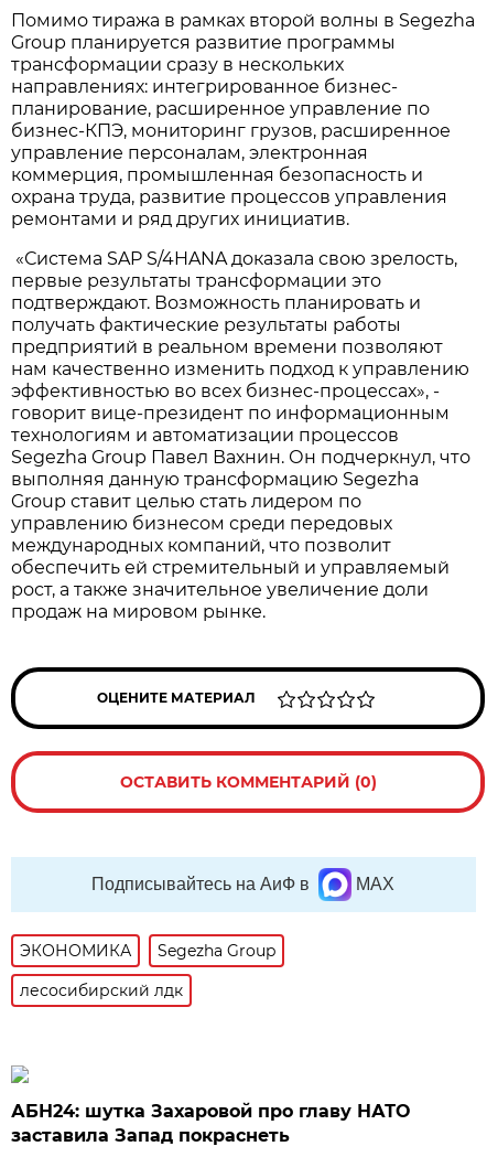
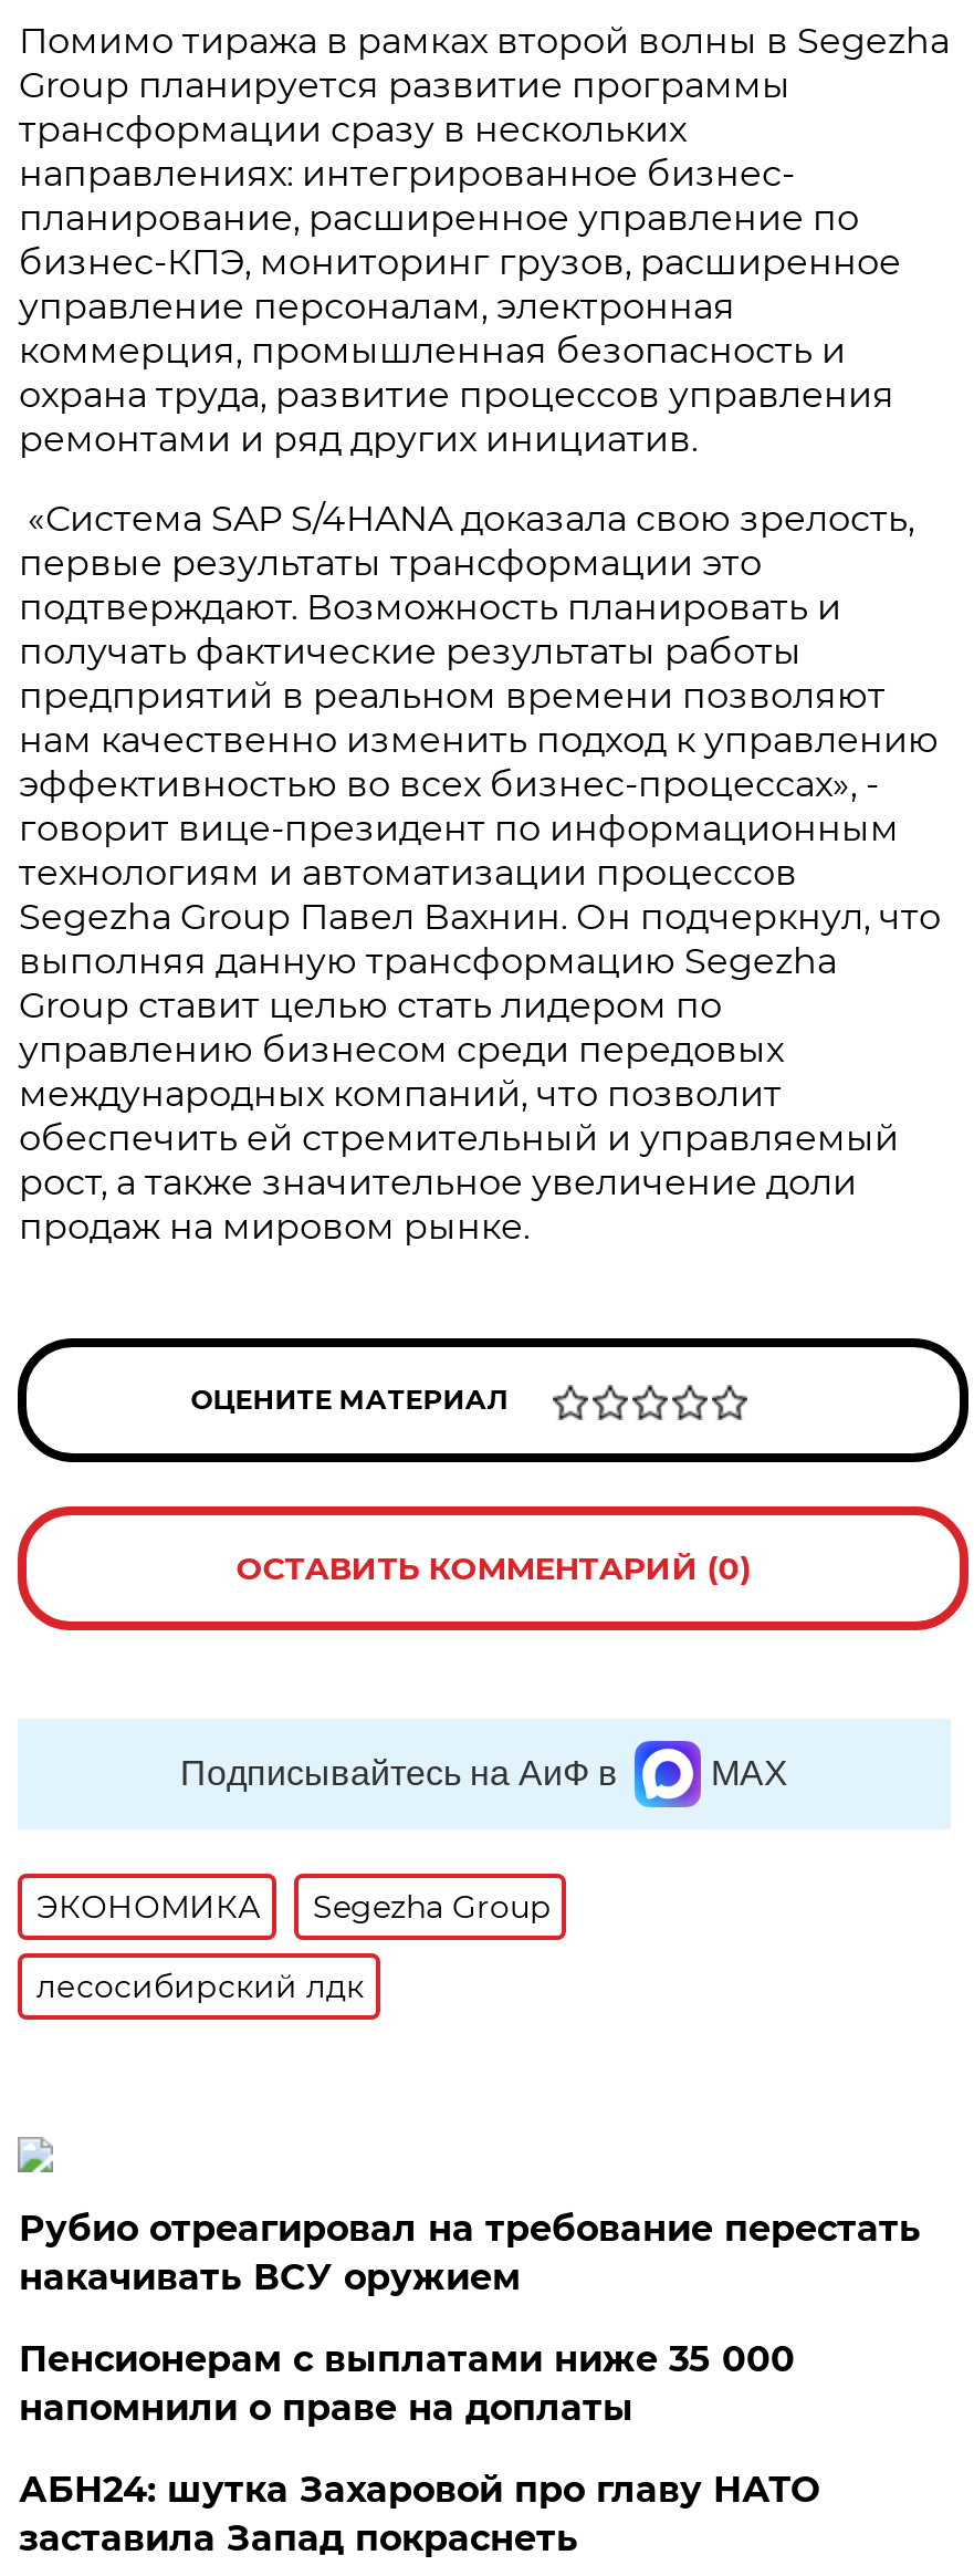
+ Рубио отреагировал на требование перестать
+ накачивать ВСУ оружием
+ Пенсионерам с выплатами ниже 35 000
+ напомнили о праве на доплаты
